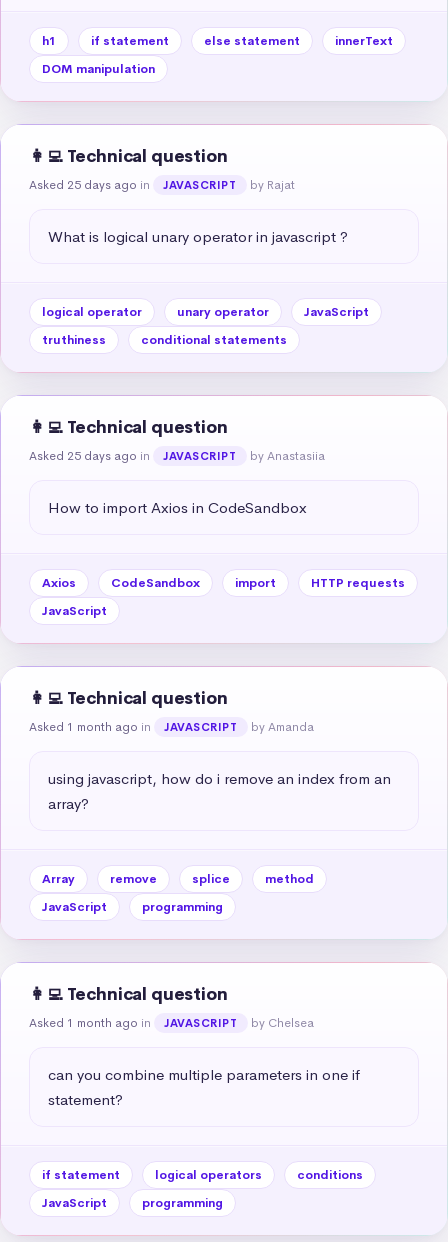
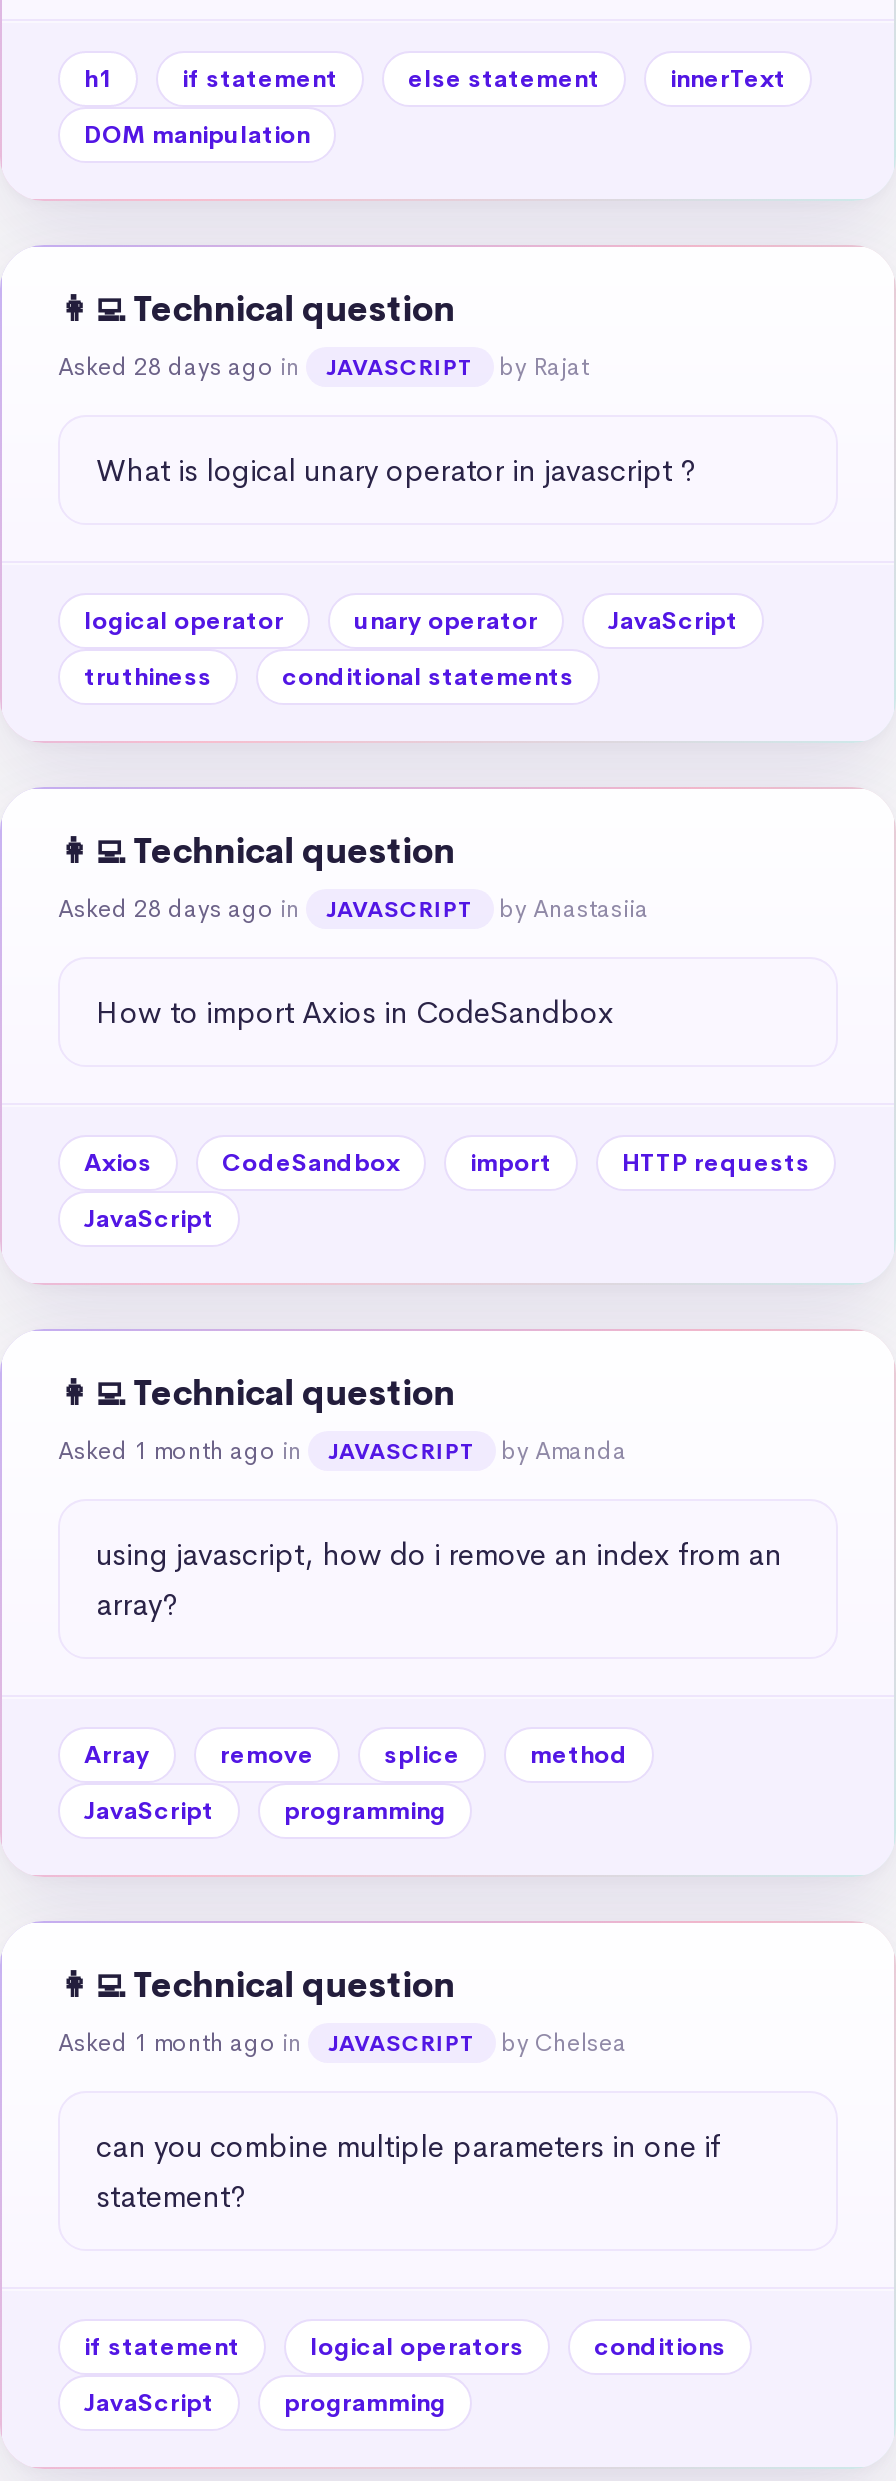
- Asked 25 days ago in
+ Asked 28 days ago in

- Asked 25 days ago in
+ Asked 28 days ago in
